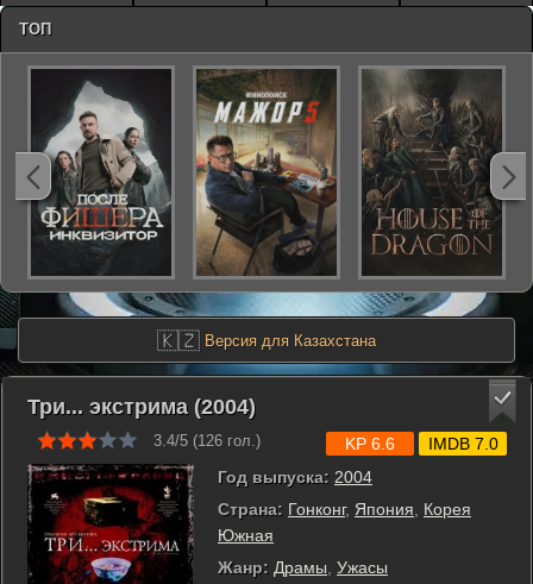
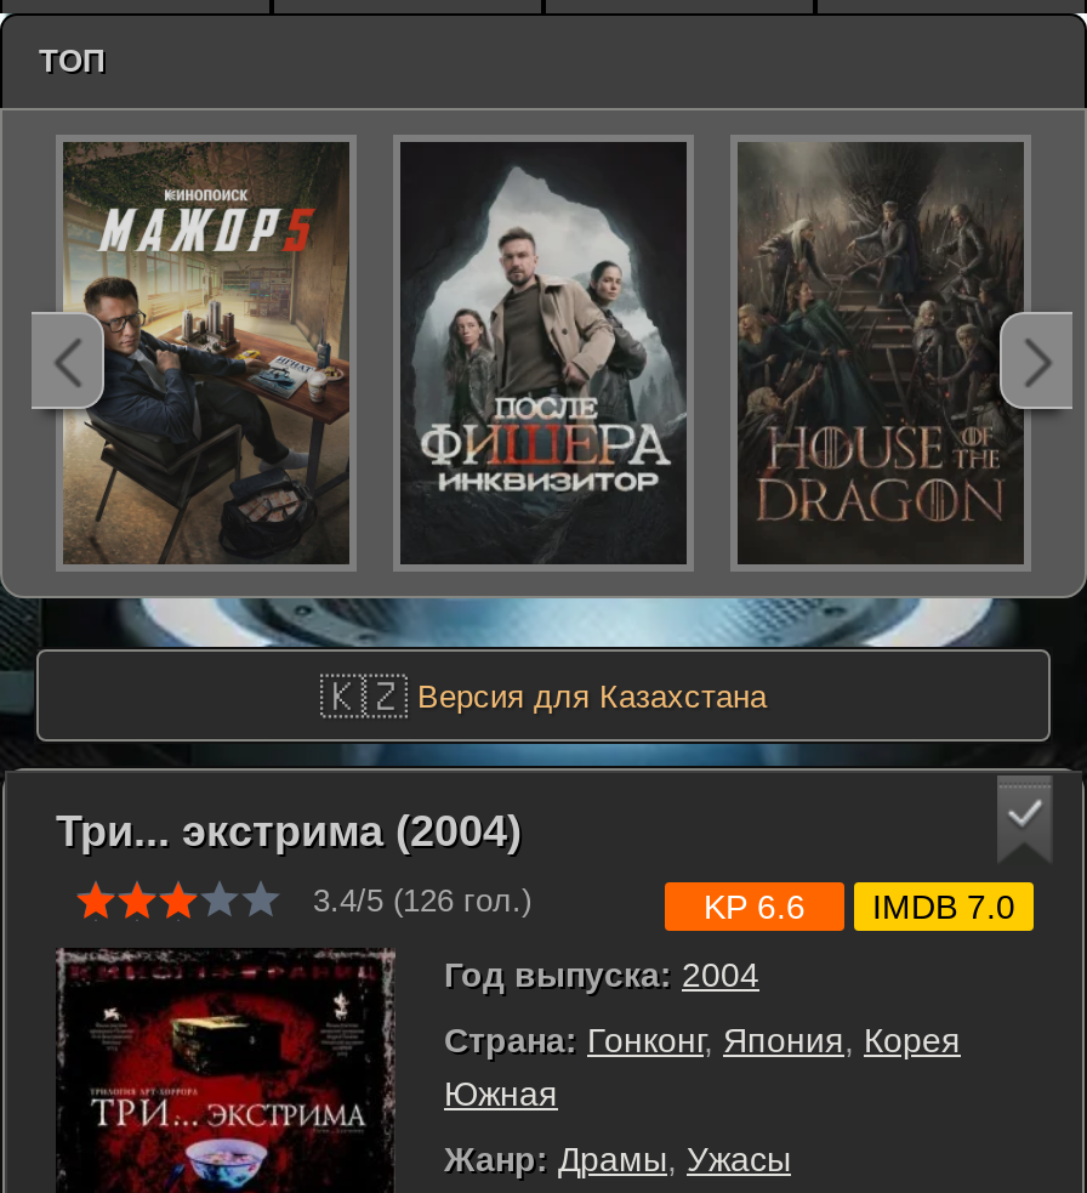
- [image]
+ [image]

- [image]
+ [image]
